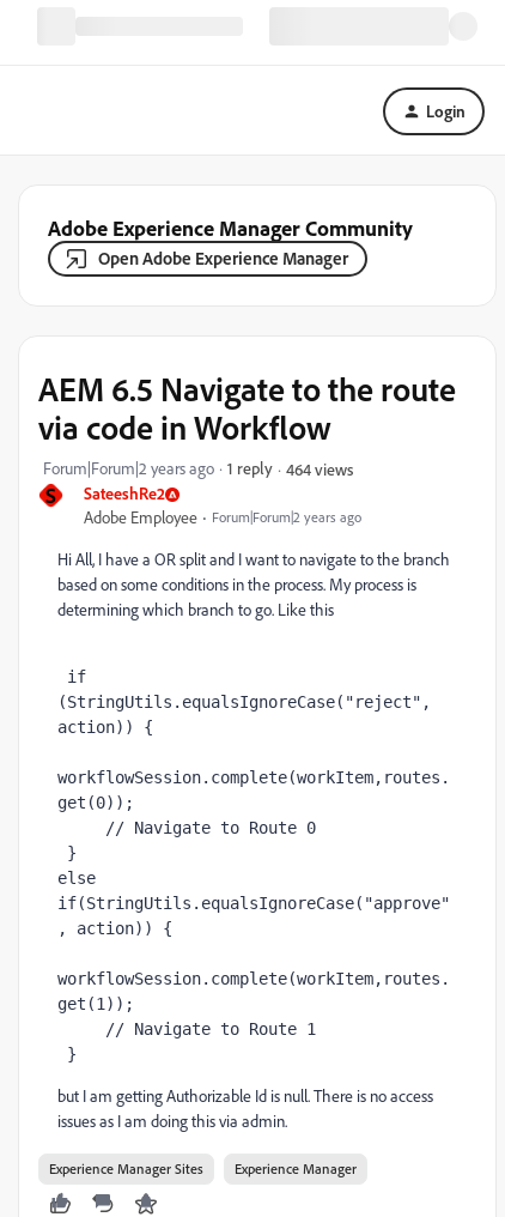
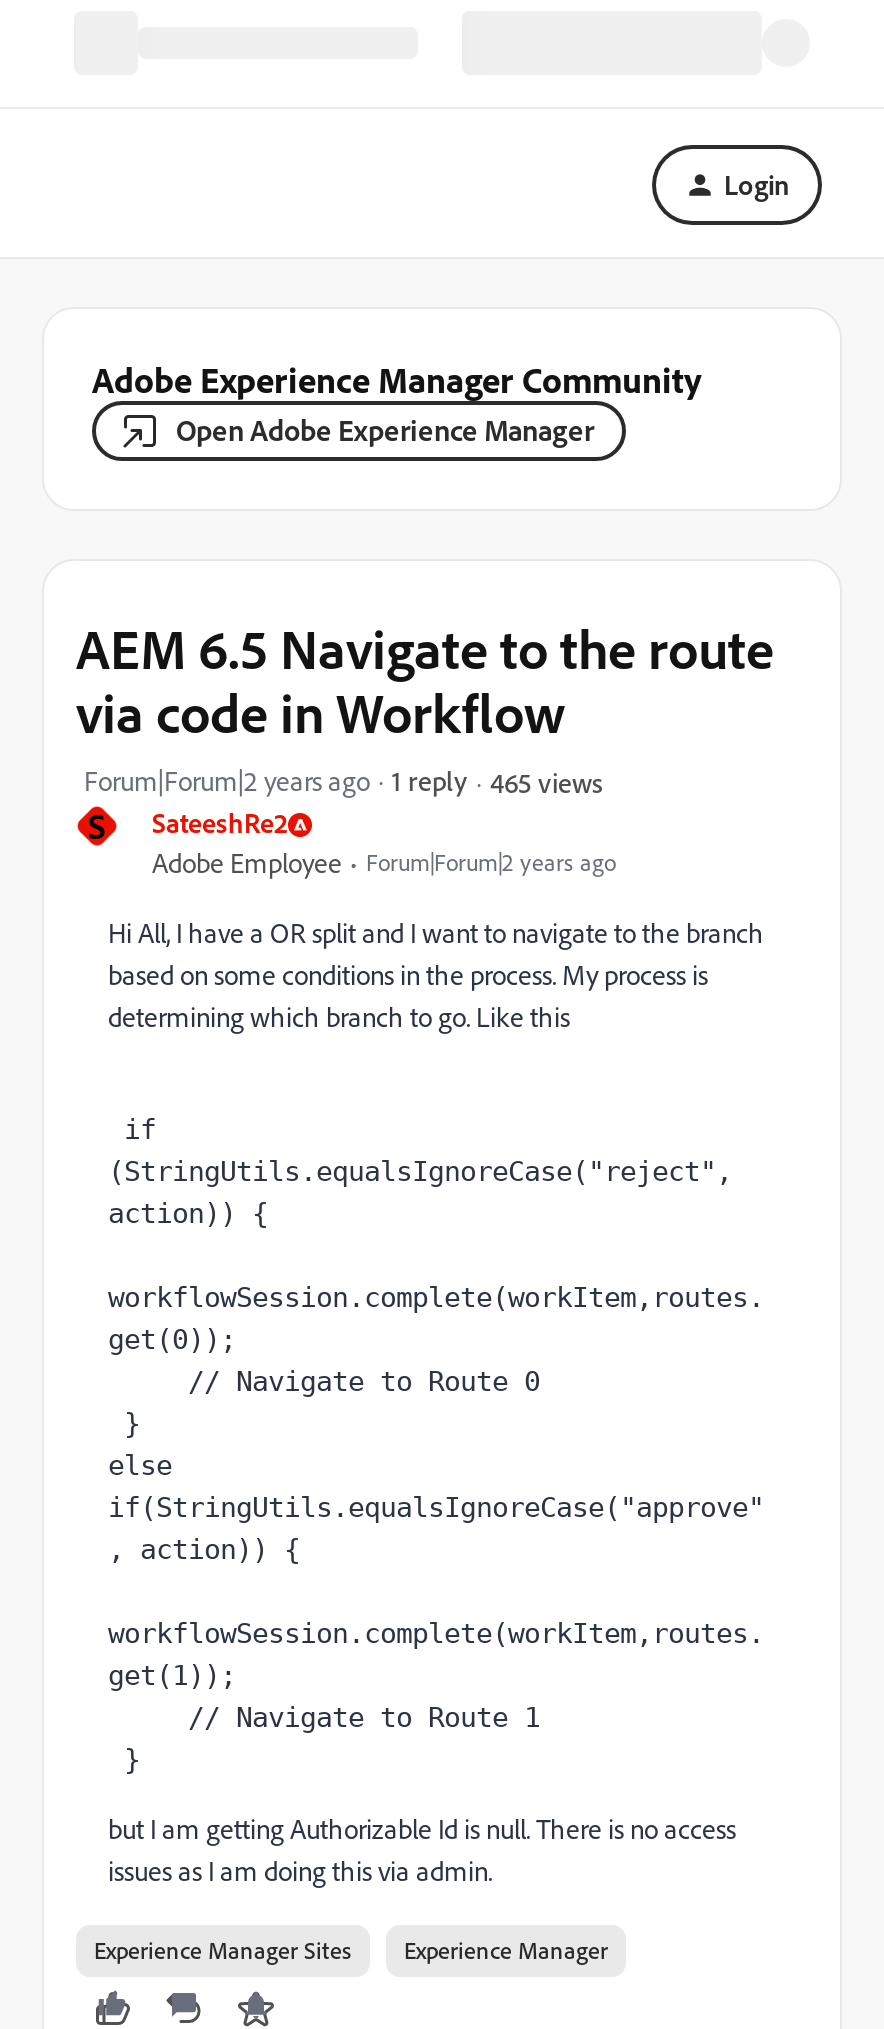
- 464 views
+ 465 views
